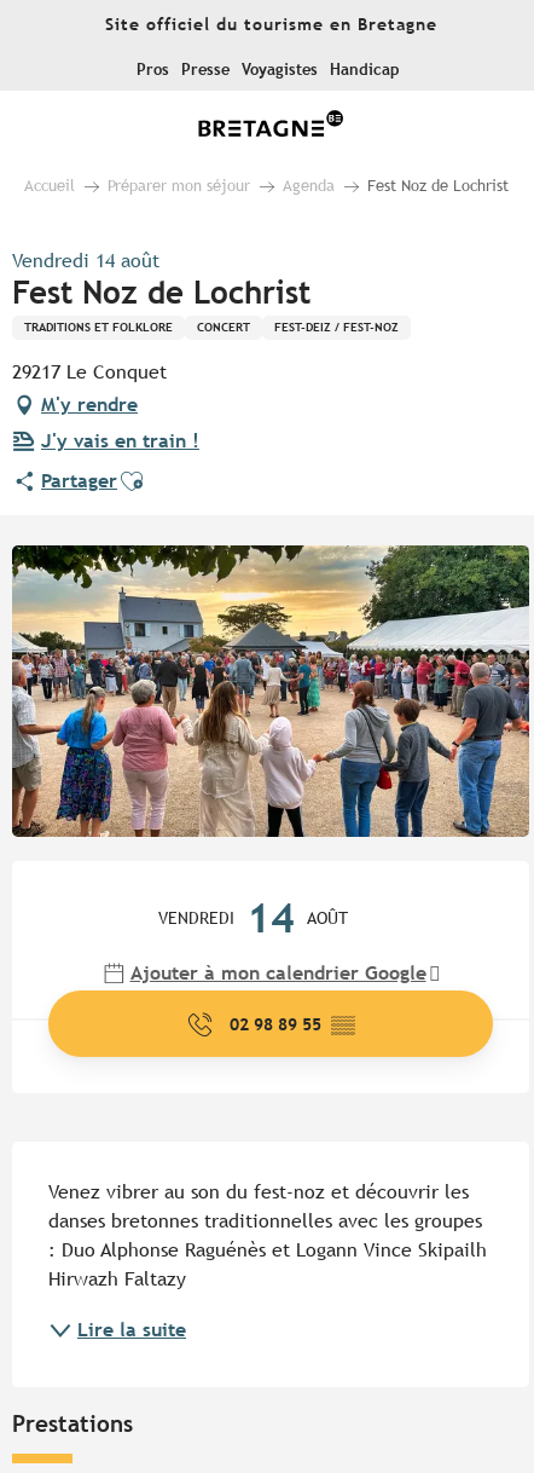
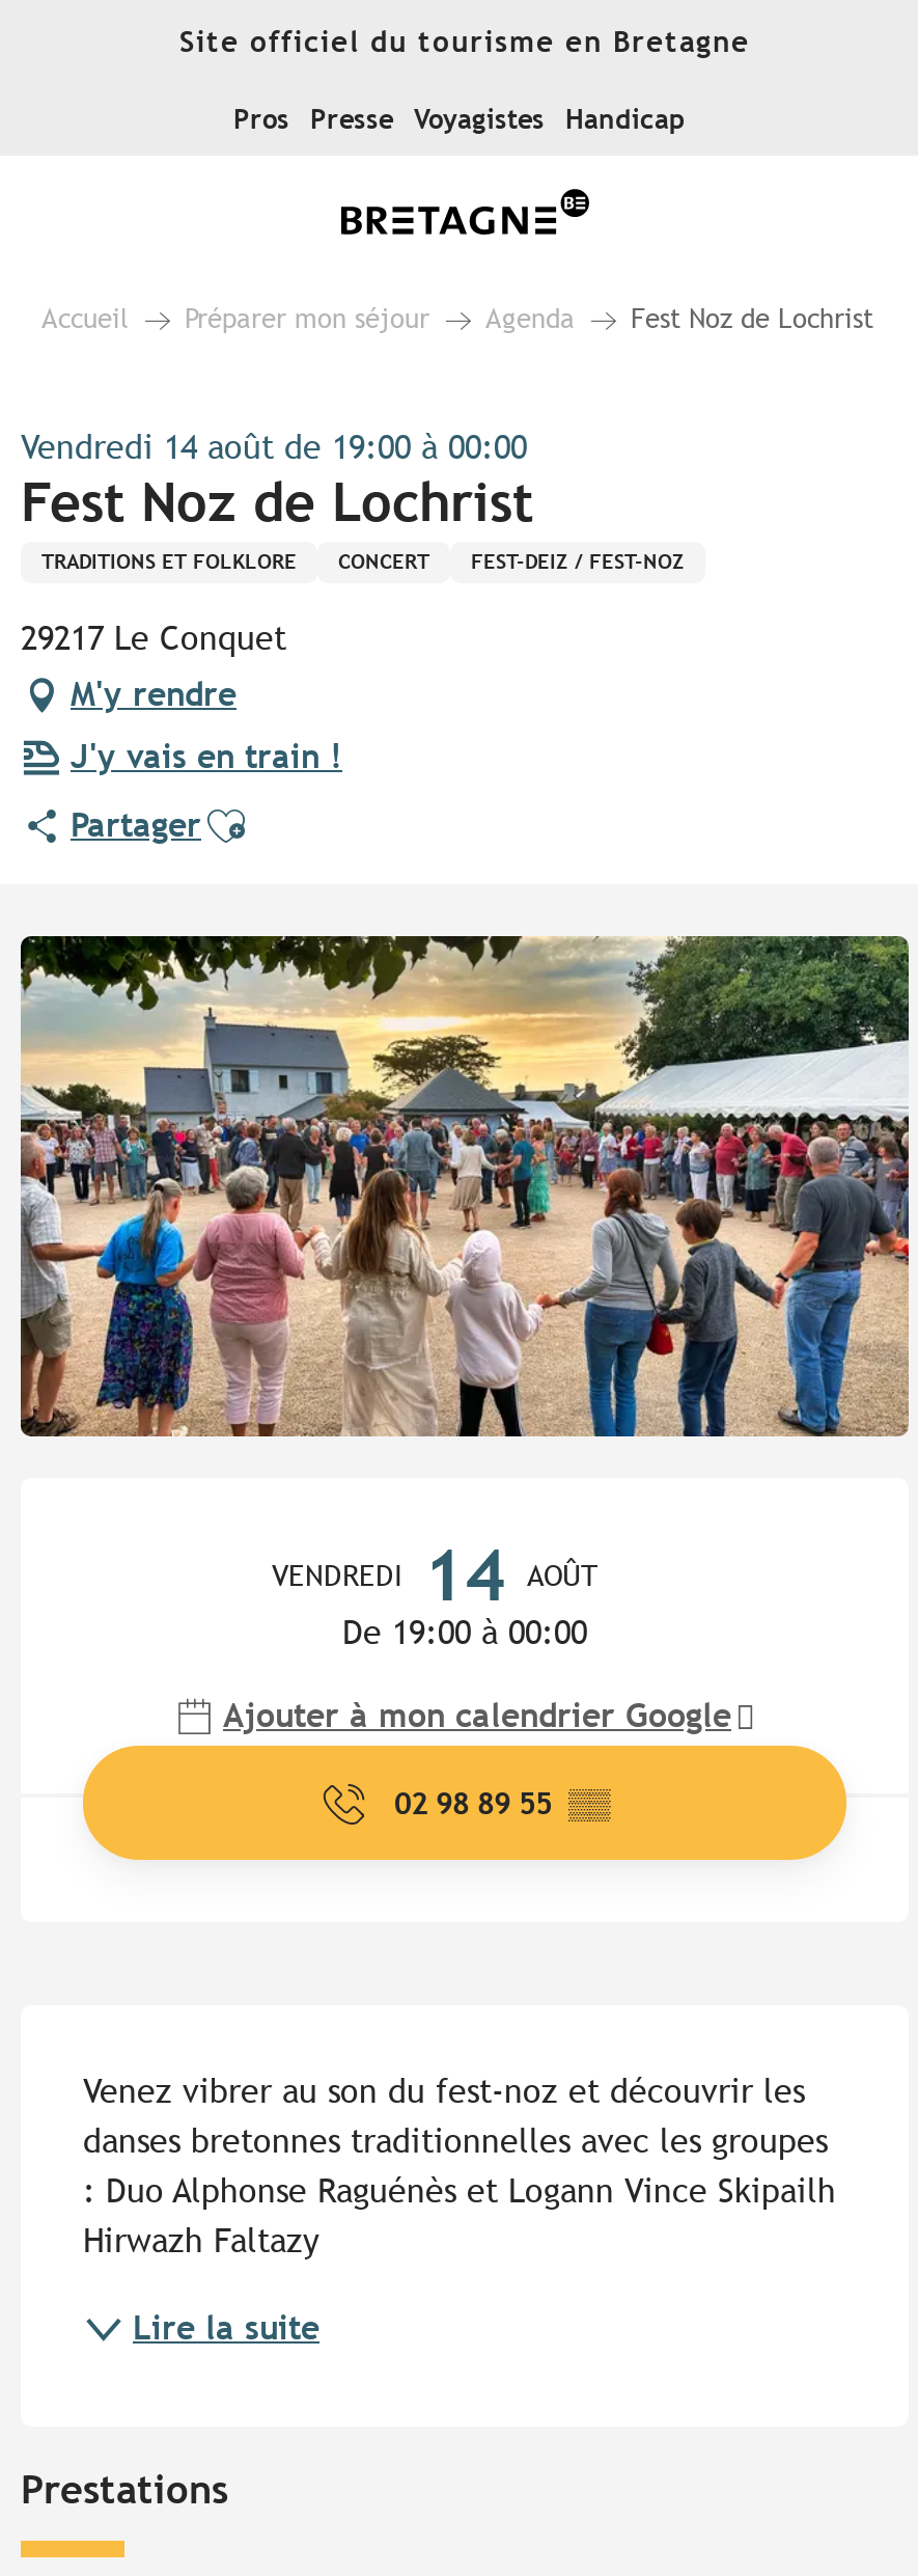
- Vendredi 14 août
+ Vendredi 14 août de 19:00 à 00:00

+ De 19:00 à 00:00
